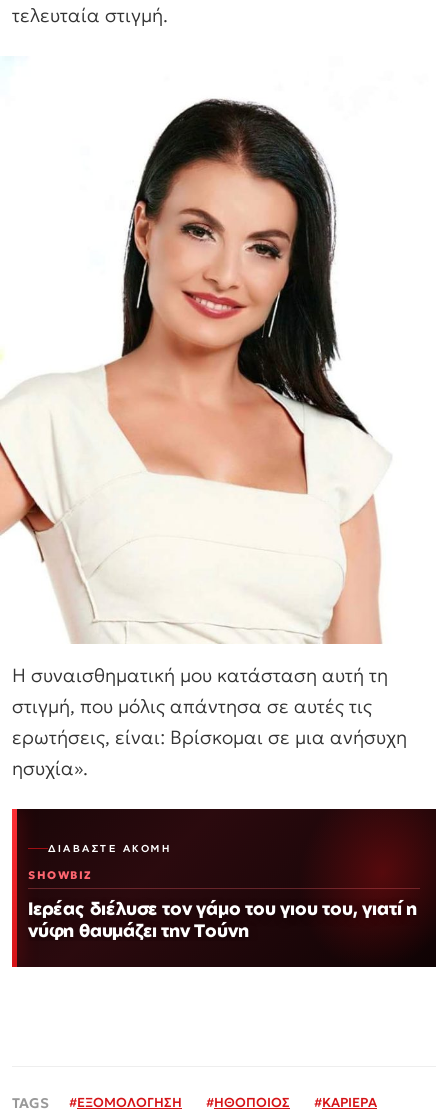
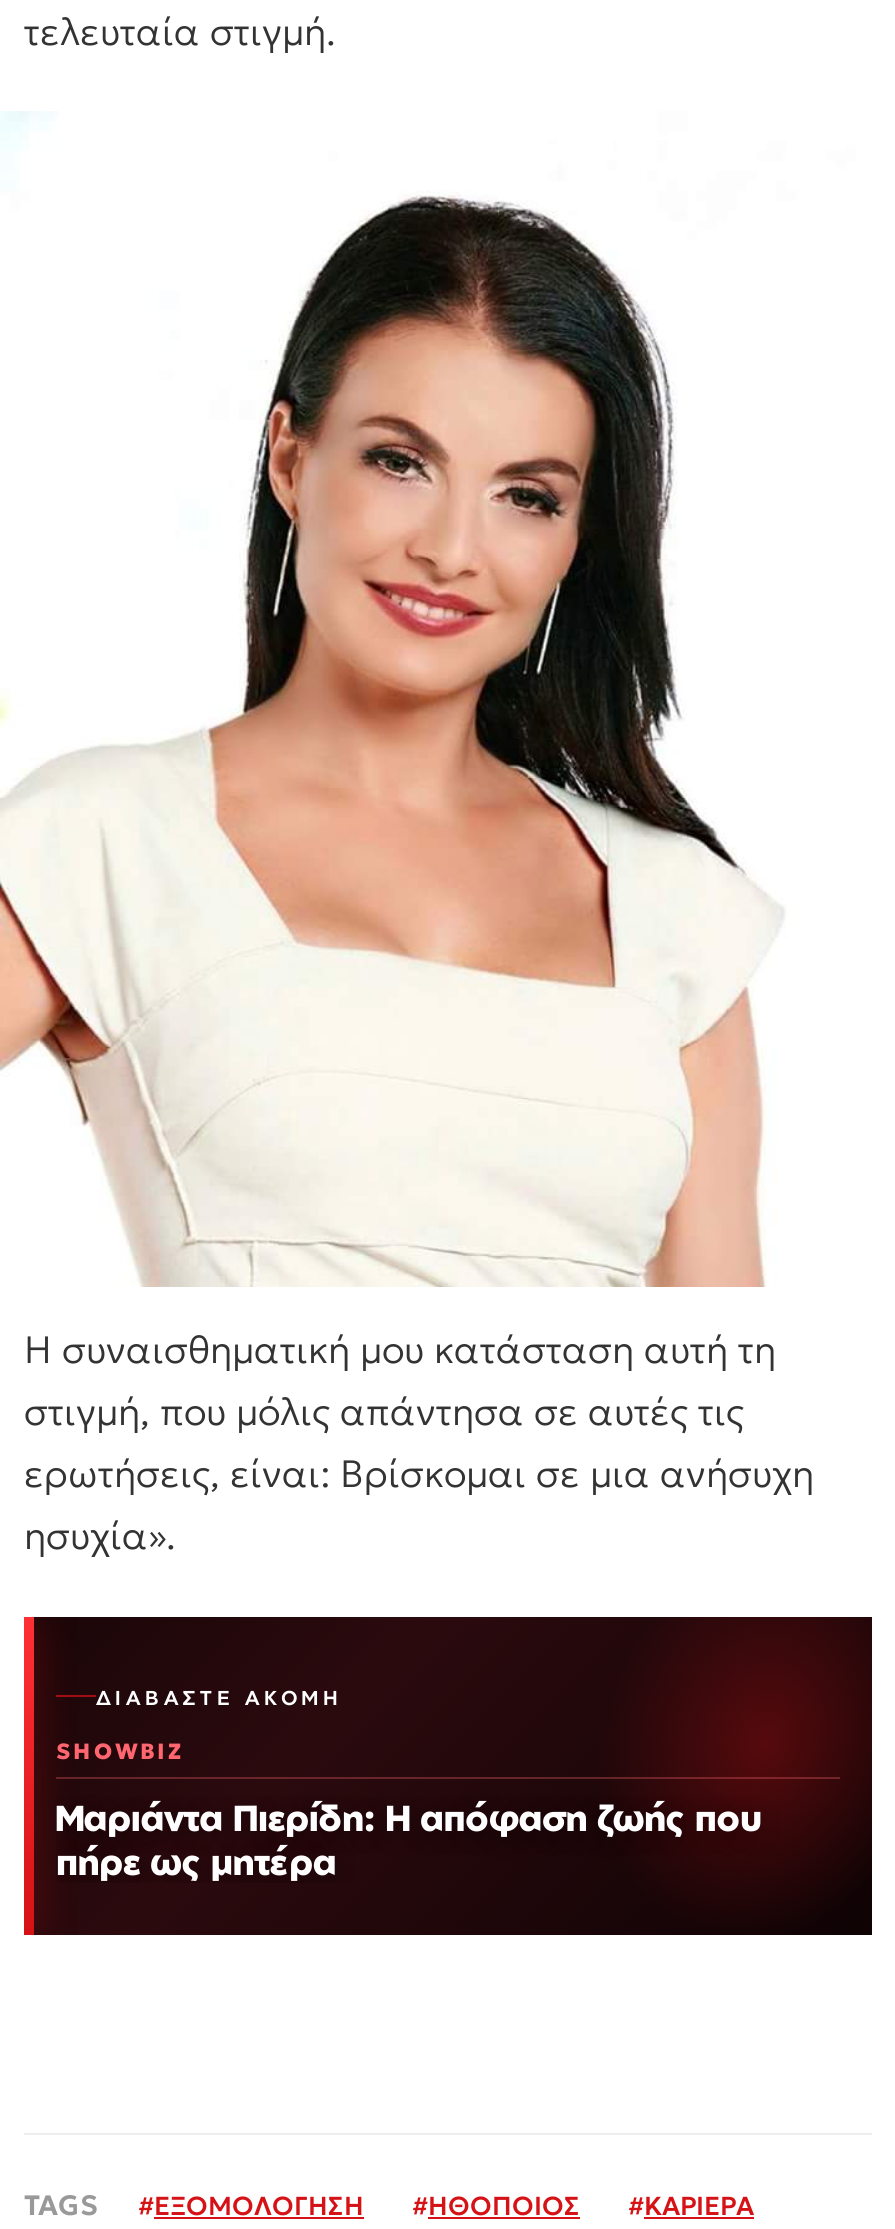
- Ιερέας διέλυσε τον γάμο του γιου του, γιατί η
- νύφη θαυμάζει την Τούνη
+ Μαριάντα Πιερίδη: Η απόφαση ζωής που
+ πήρε ως μητέρα
